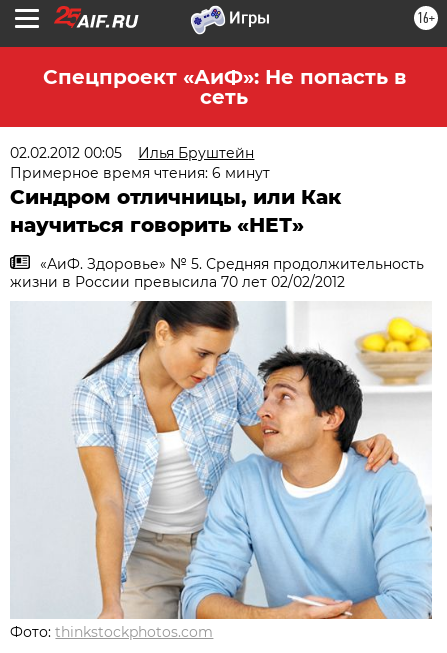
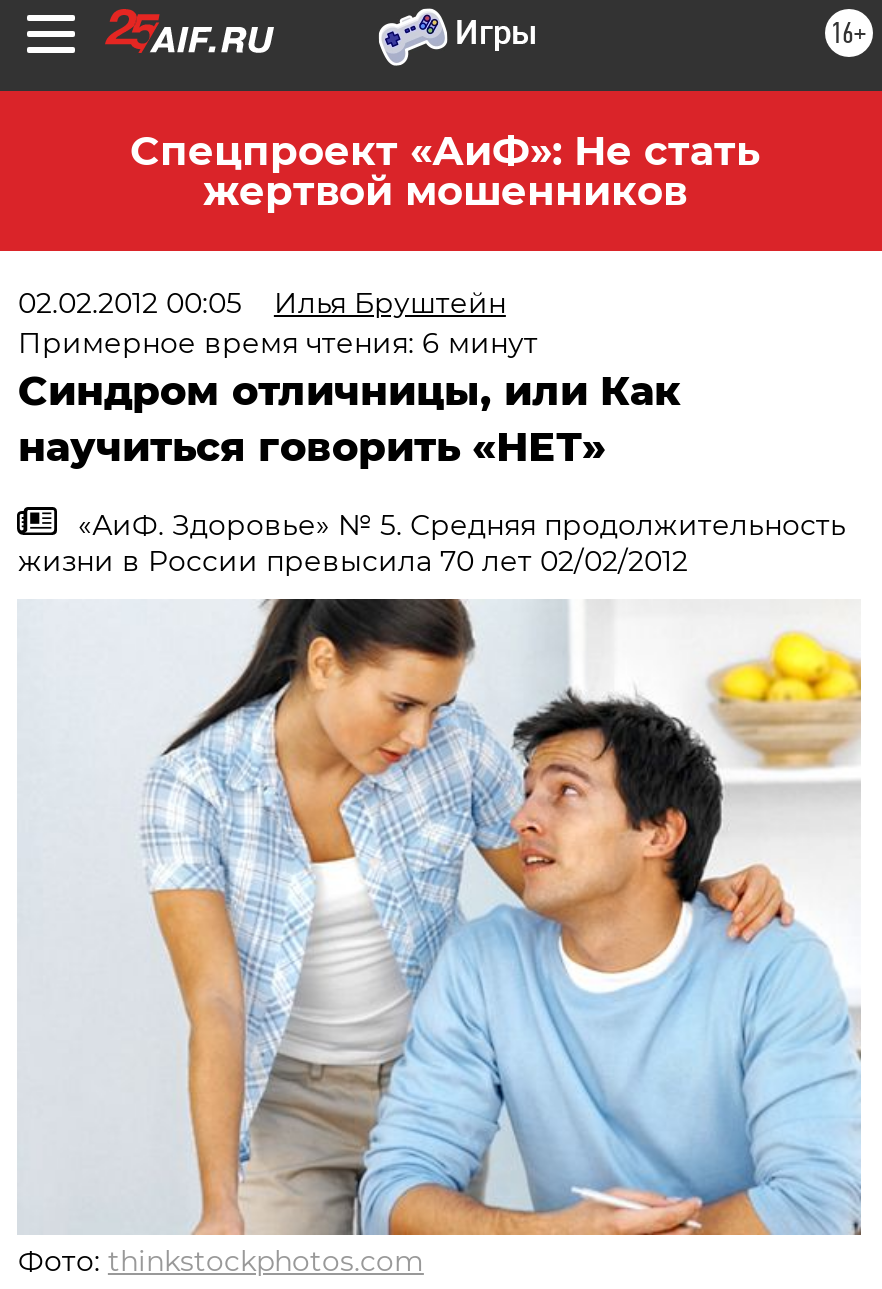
- Спецпроект «АиФ»: Не попасть в
- сеть
+ Спецпроект «АиФ»: Не стать
+ жертвой мошенников
